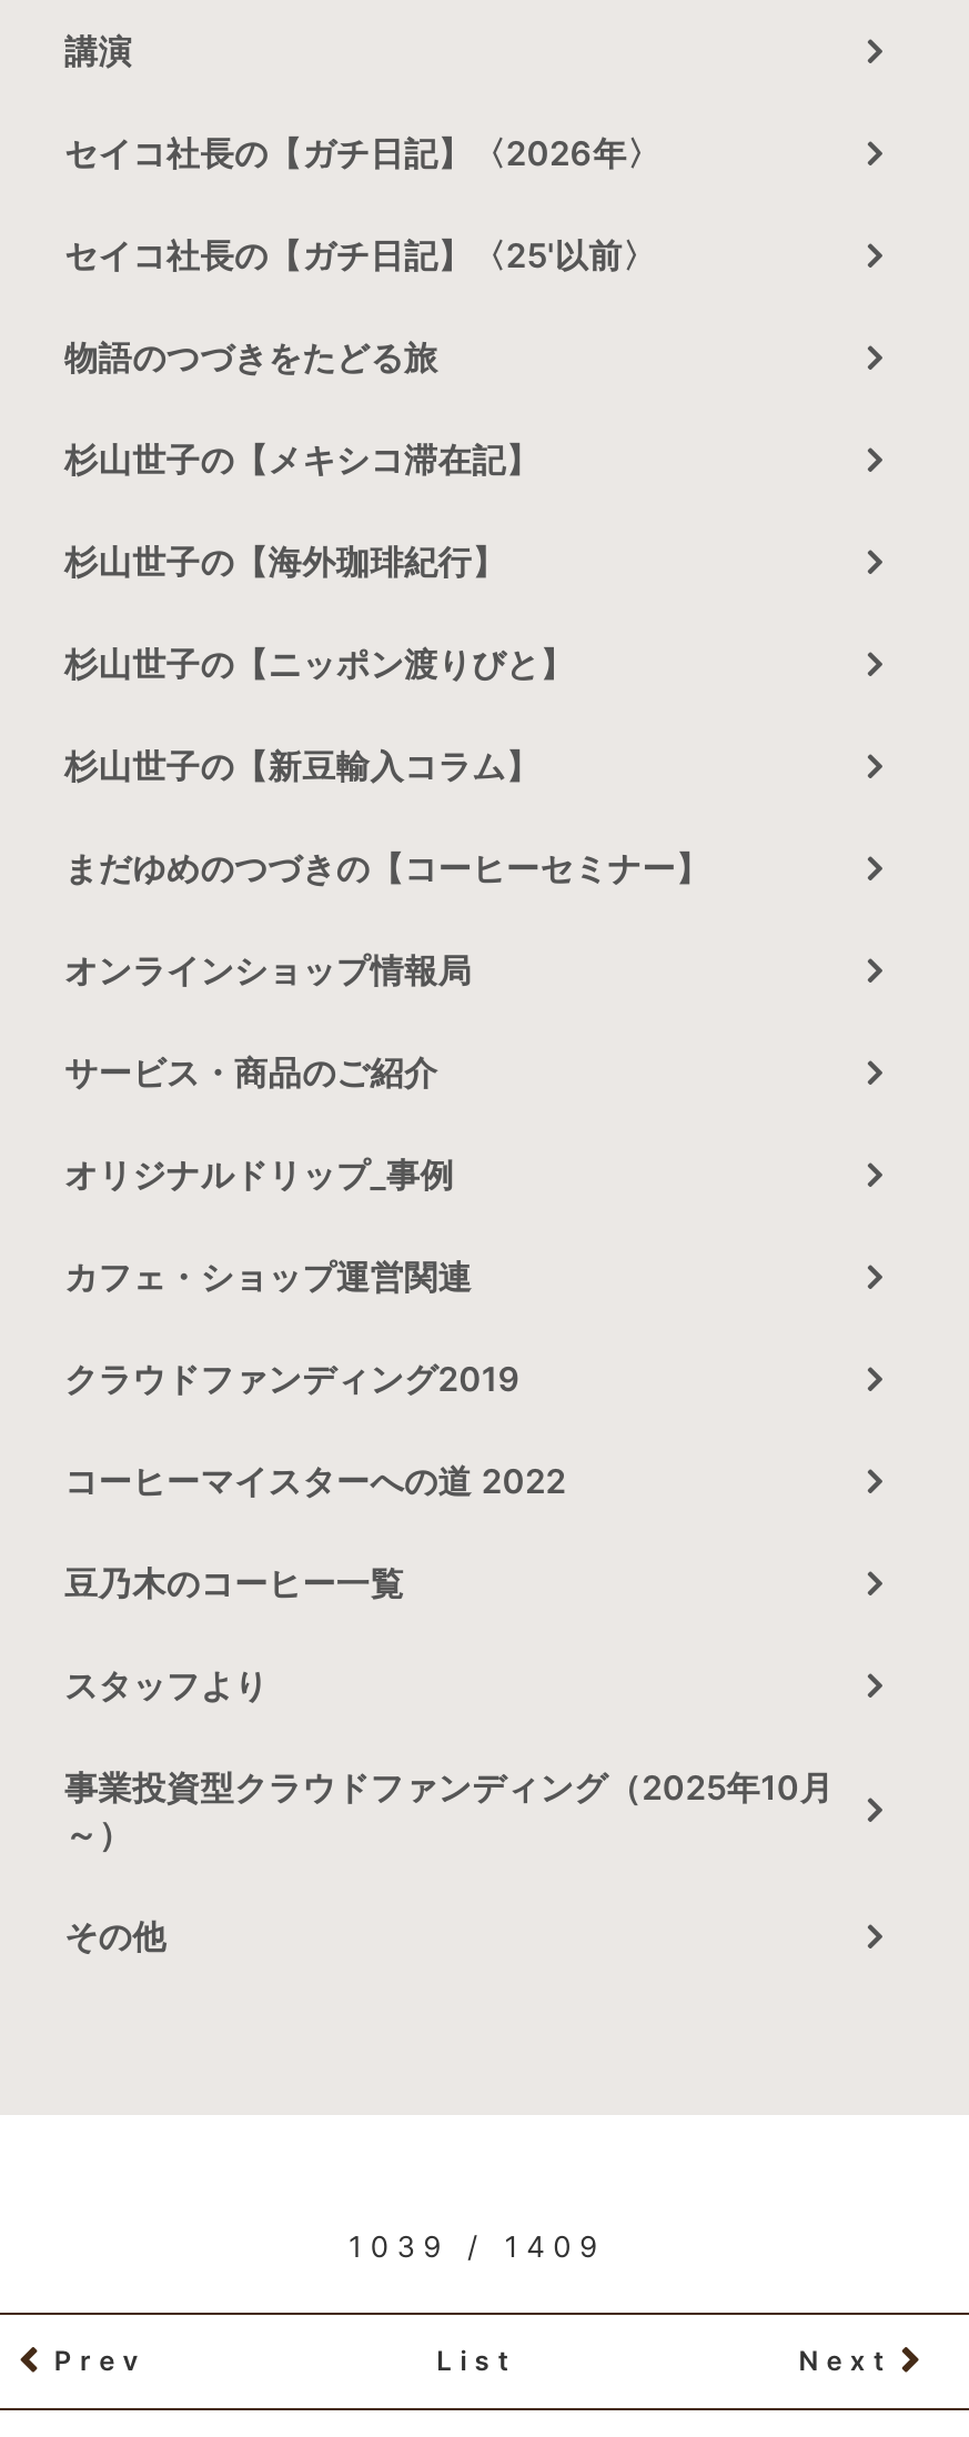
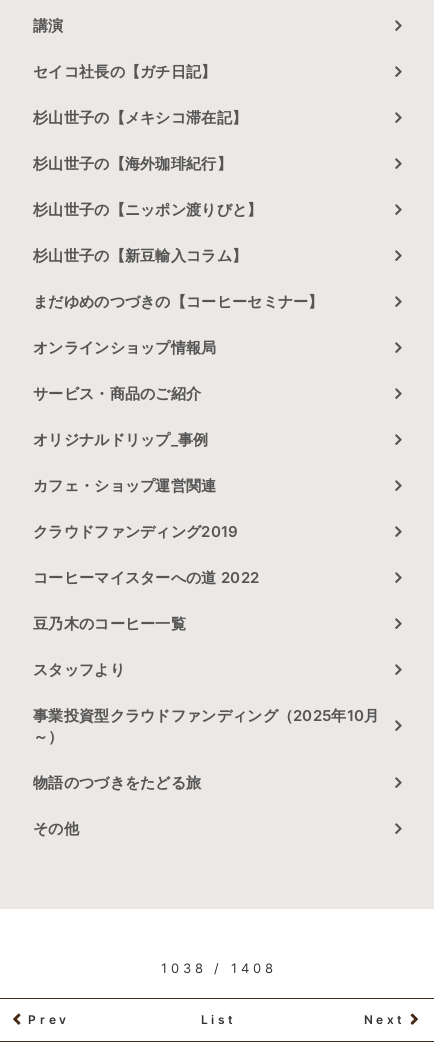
- セイコ社長の【ガチ日記】〈2026年〉
- セイコ社長の【ガチ日記】〈25'以前〉
+ セイコ社長の【ガチ日記】

moved down: 物語のつづきをたどる旅

moved up: 杉山世子の【メキシコ滞在記】 | 杉山世子の【海外珈琲紀行】 | 杉山世子の【ニッポン渡りびと】 | ... | スタッフより | 事業投資型クラウドファンディング（2025年10月

- 1039 / 1409
+ 1038 / 1408
